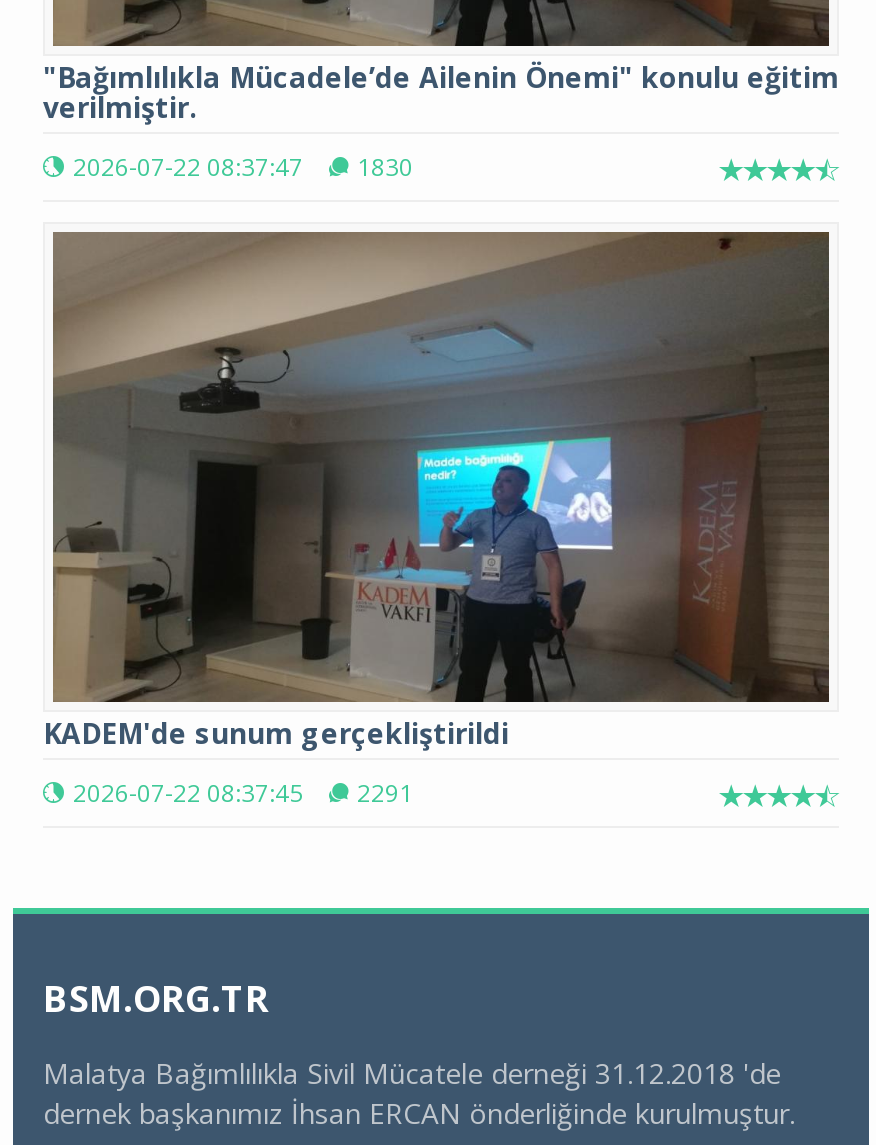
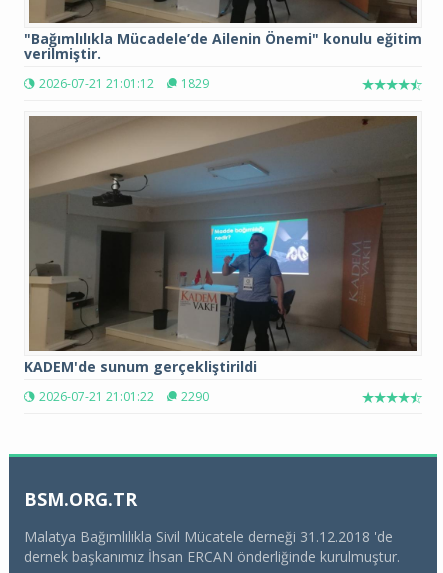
- 2026-07-22 08:37:47
+ 2026-07-21 21:01:12

- 1830
+ 1829

- 2026-07-22 08:37:45
+ 2026-07-21 21:01:22

- 2291
+ 2290
